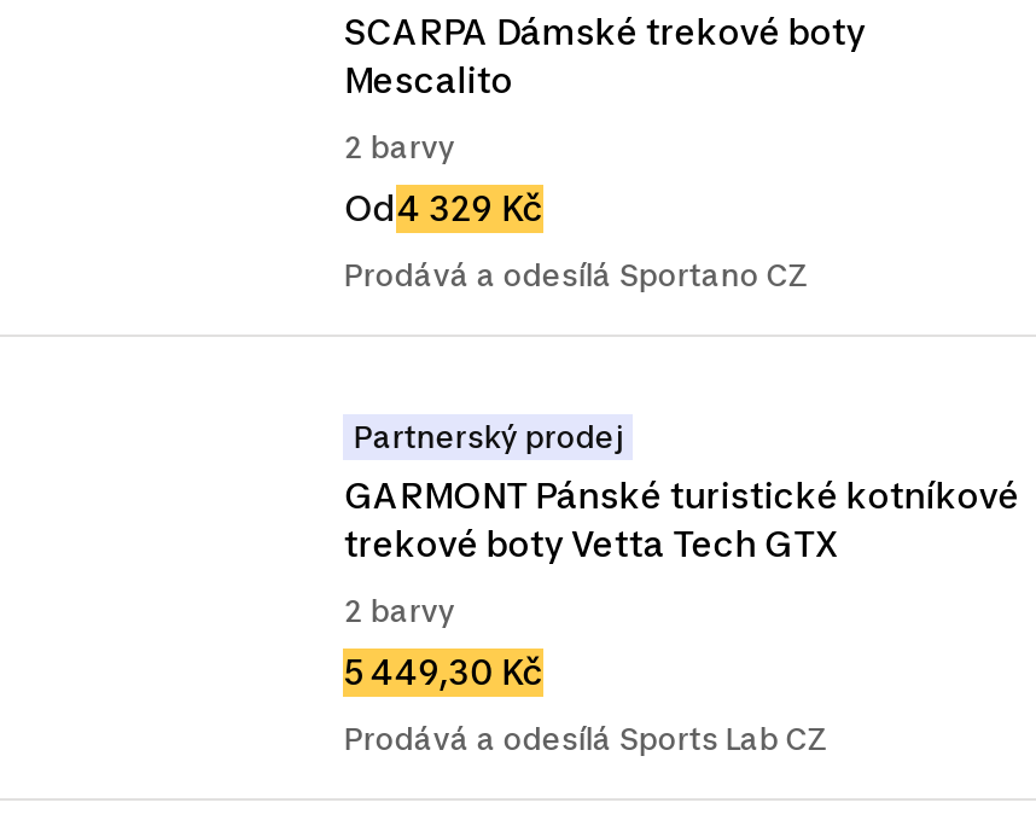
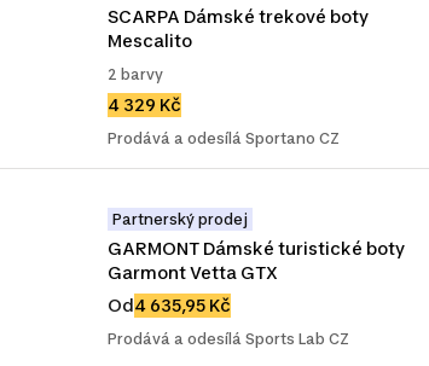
- Od4 329 Kč
+ 4 329 Kč

- GARMONT Pánské turistické kotníkové
- trekové boty Vetta Tech GTX
- 2 barvy
- 5 449,30 Kč
+ GARMONT Dámské turistické boty
+ Garmont Vetta GTX
+ Od4 635,95 Kč
